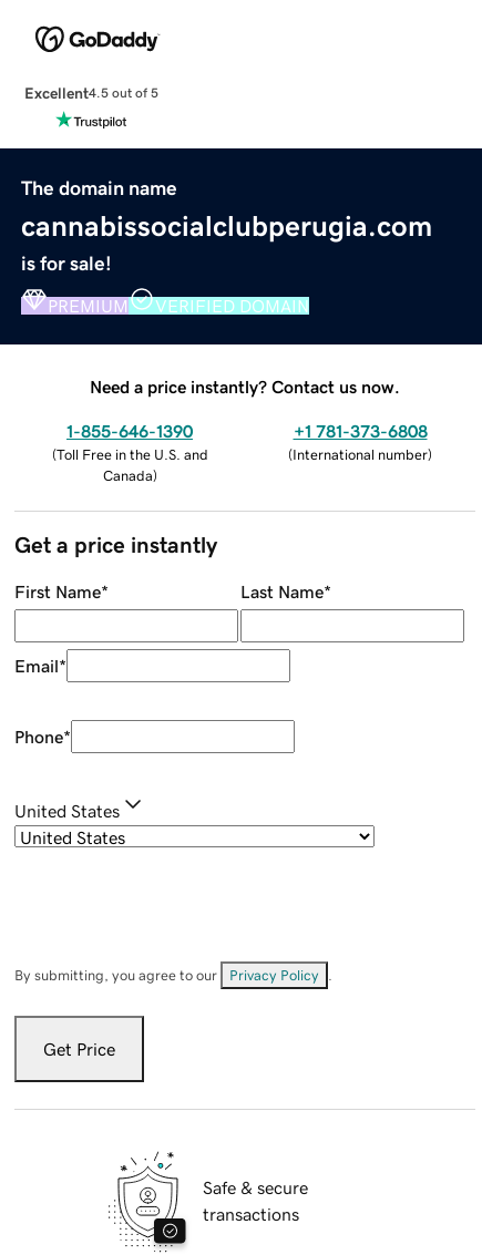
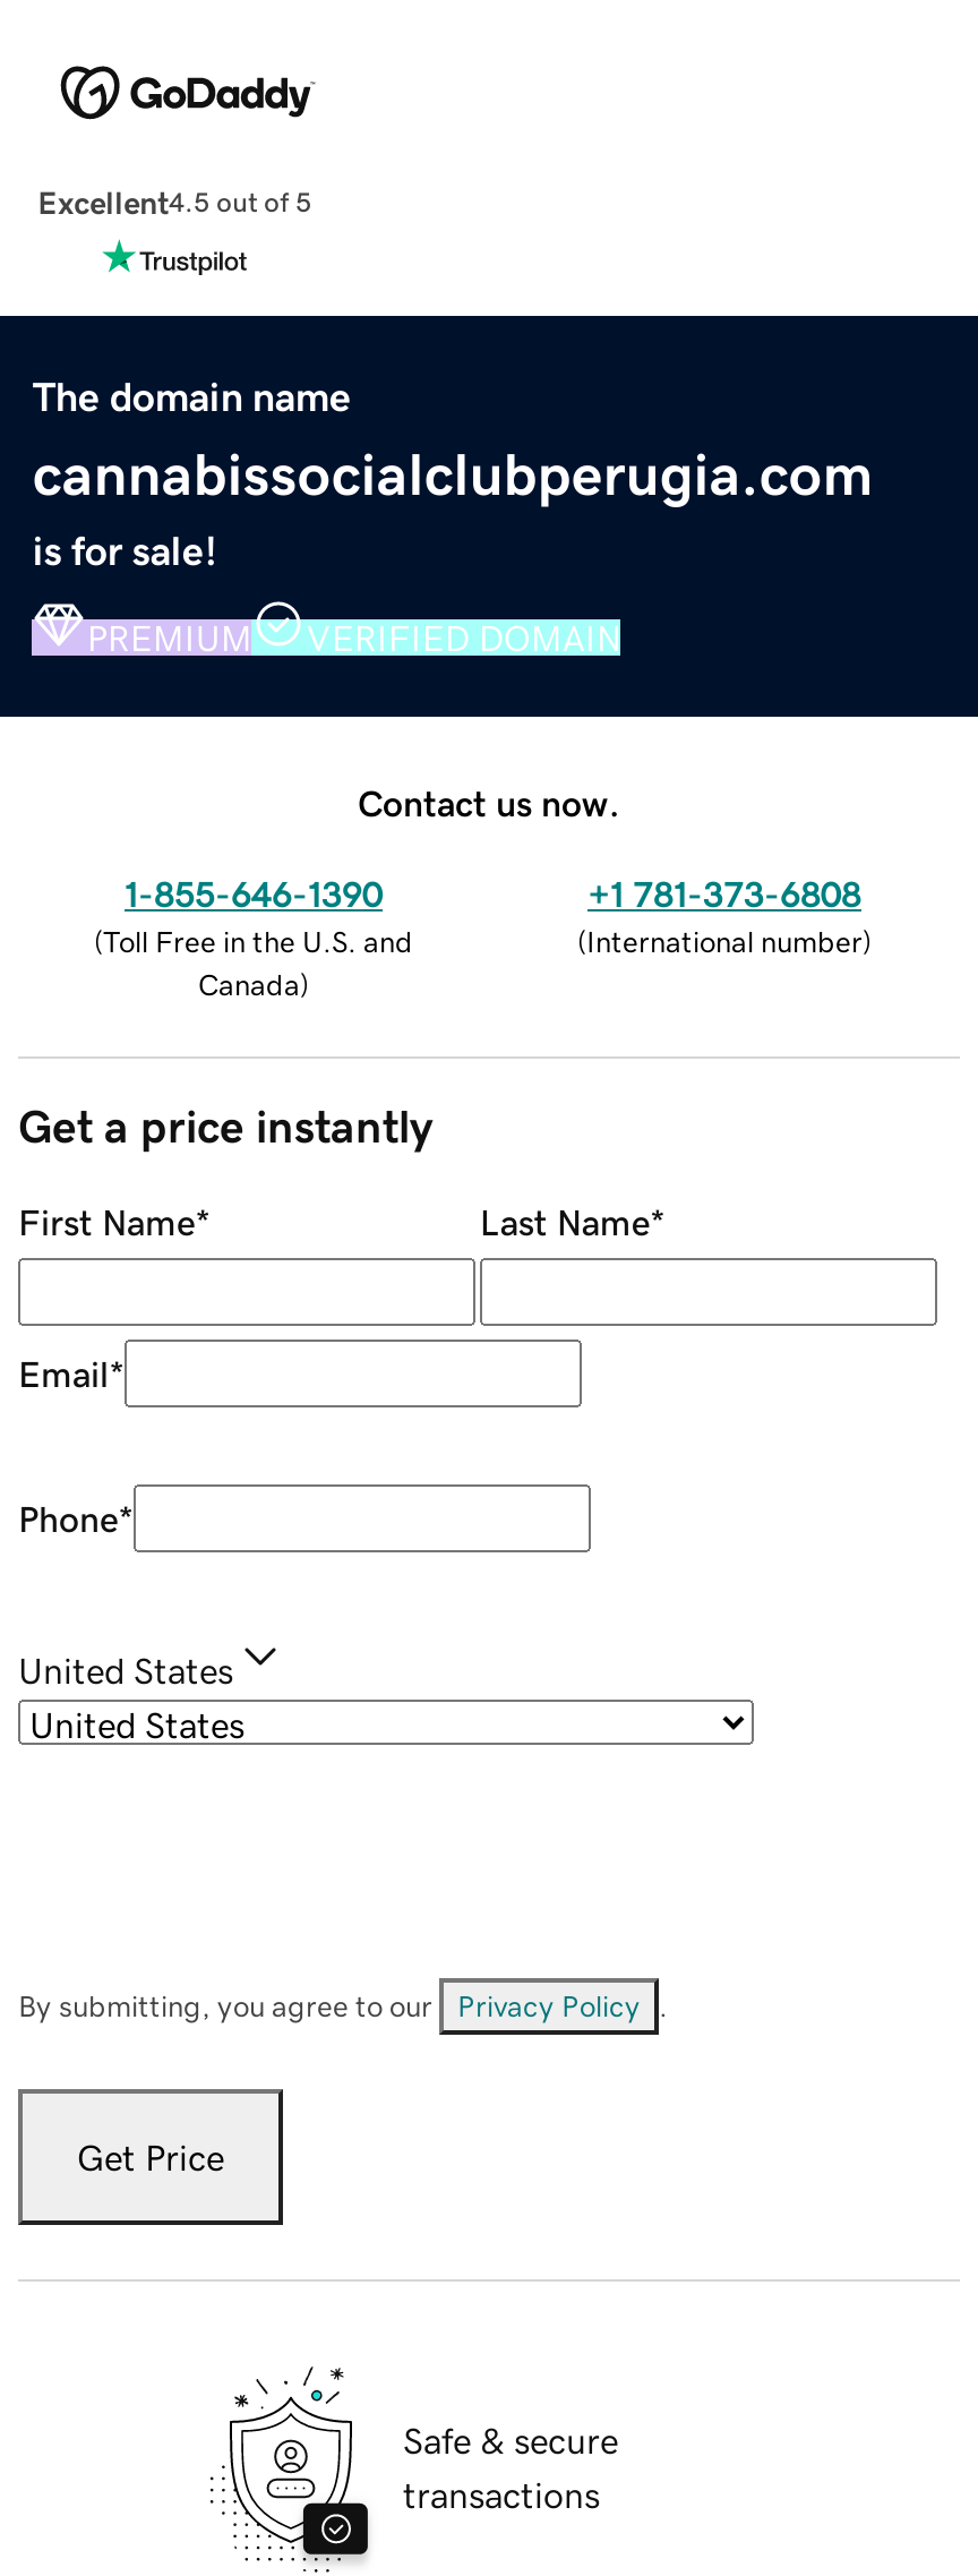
- Need a price instantly? Contact us now.
+ Contact us now.
